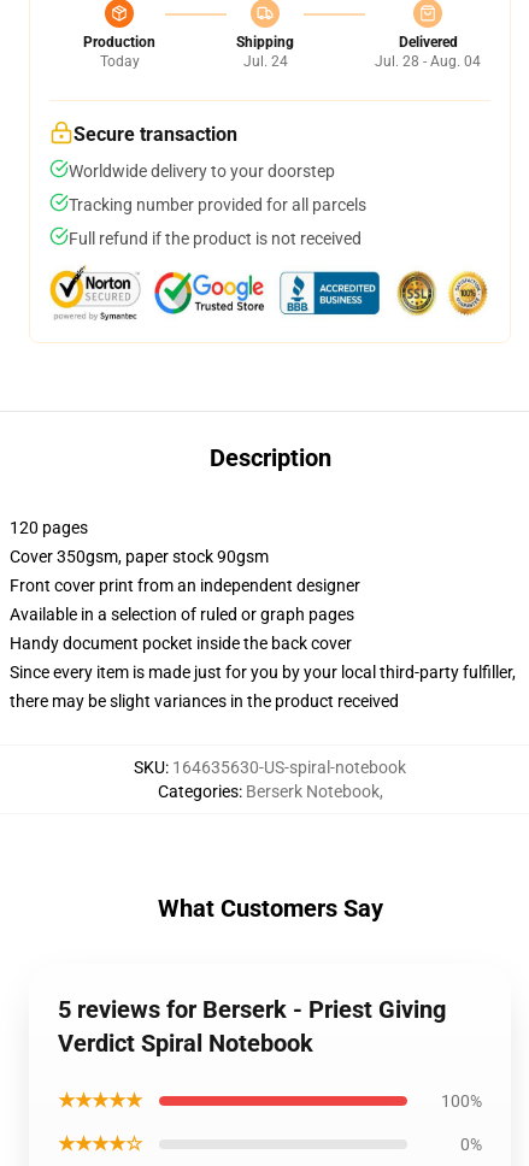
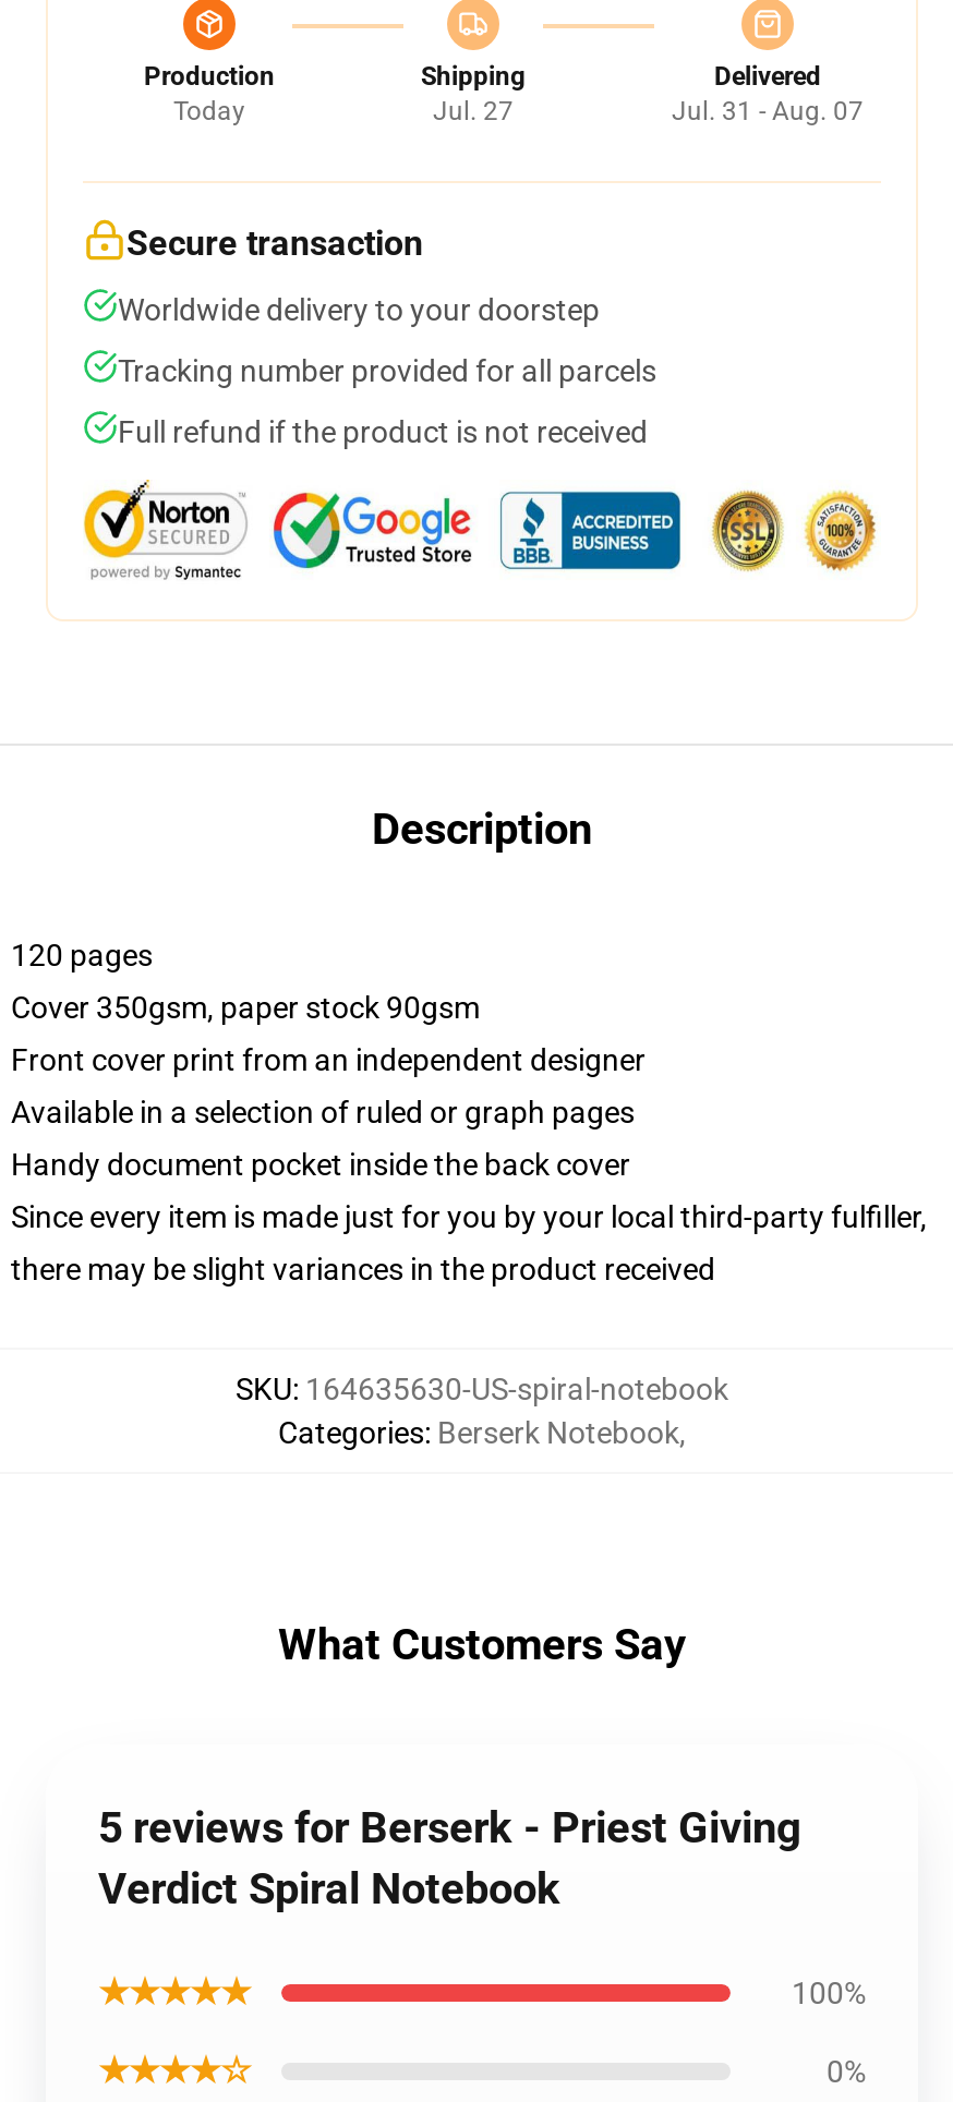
- Jul. 24
+ Jul. 27

- Jul. 28 - Aug. 04
+ Jul. 31 - Aug. 07
